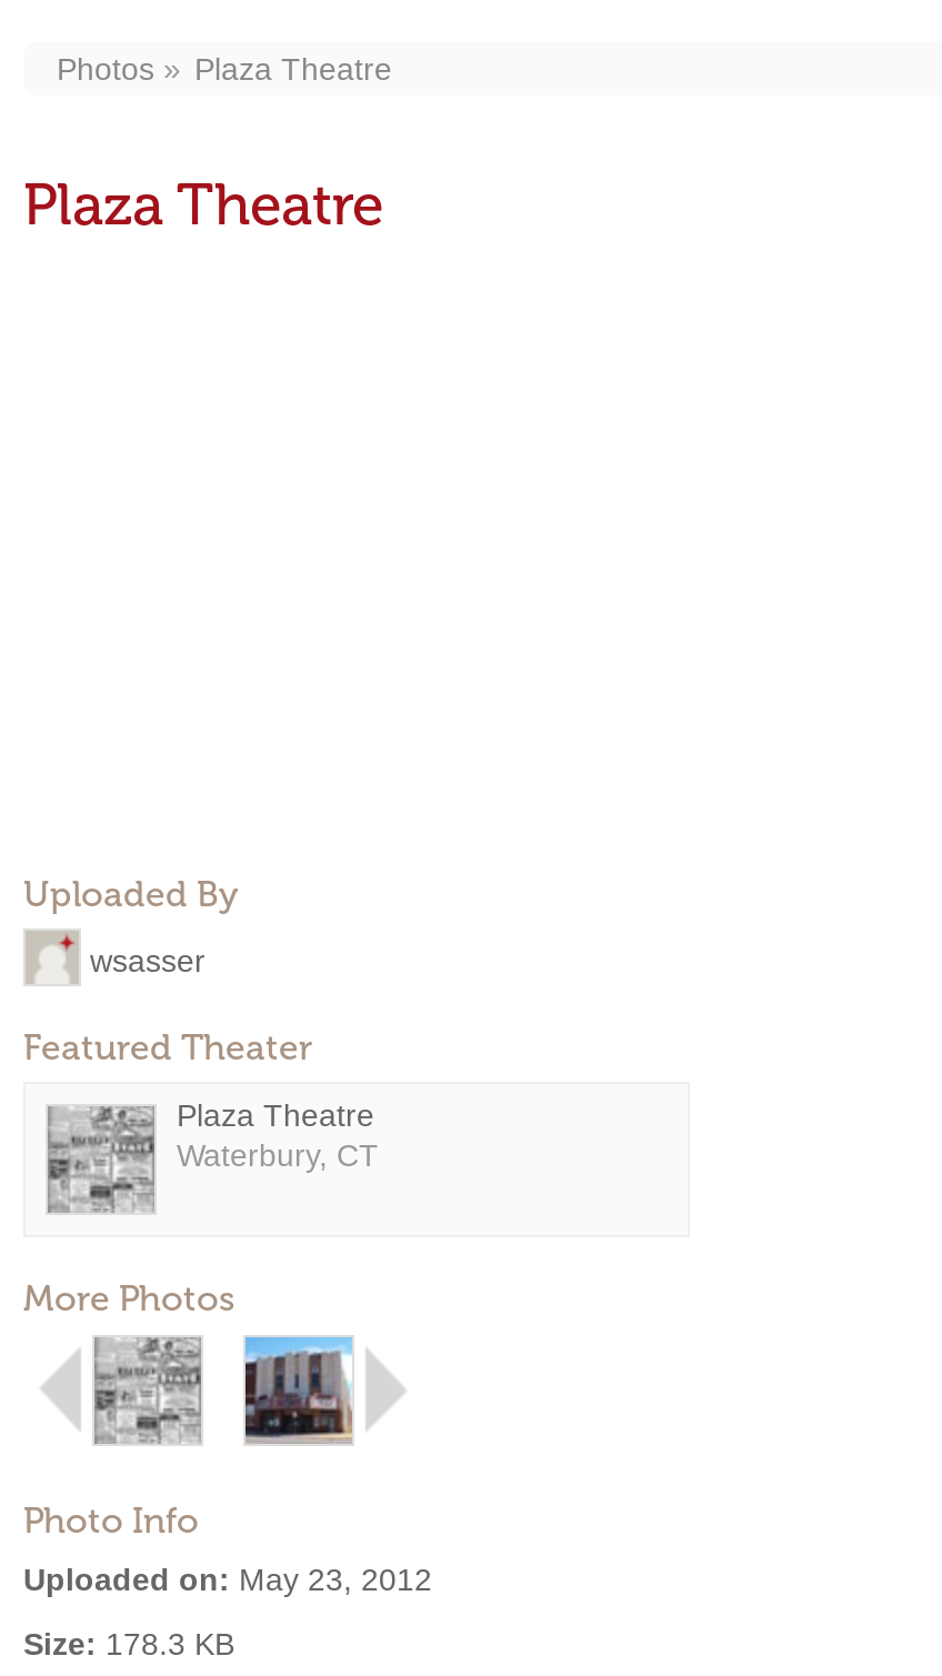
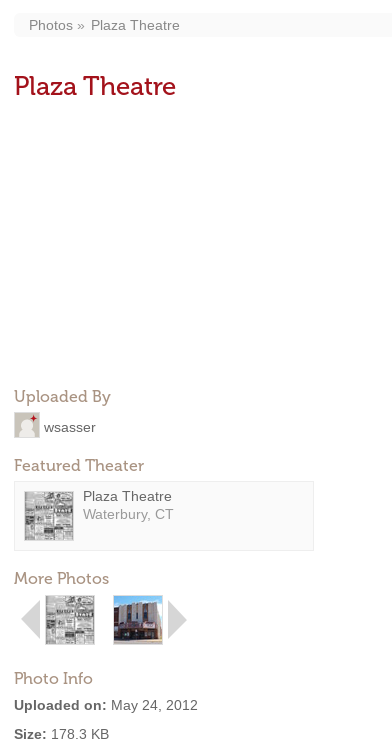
- Uploaded on: May 23, 2012
+ Uploaded on: May 24, 2012
